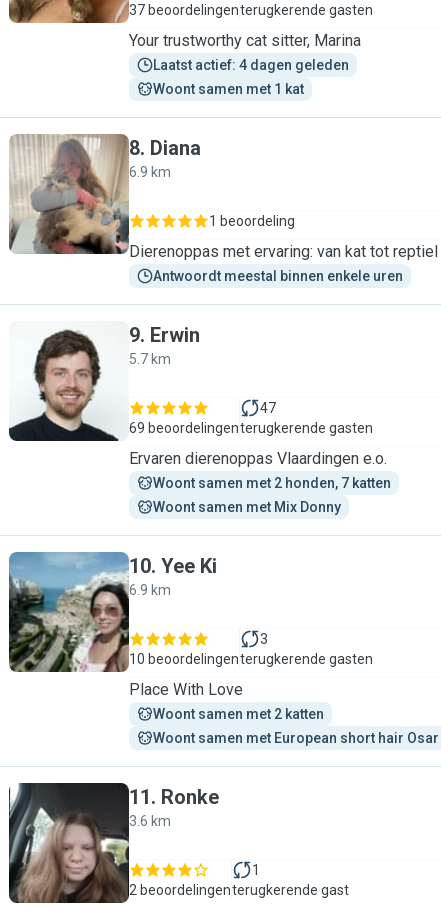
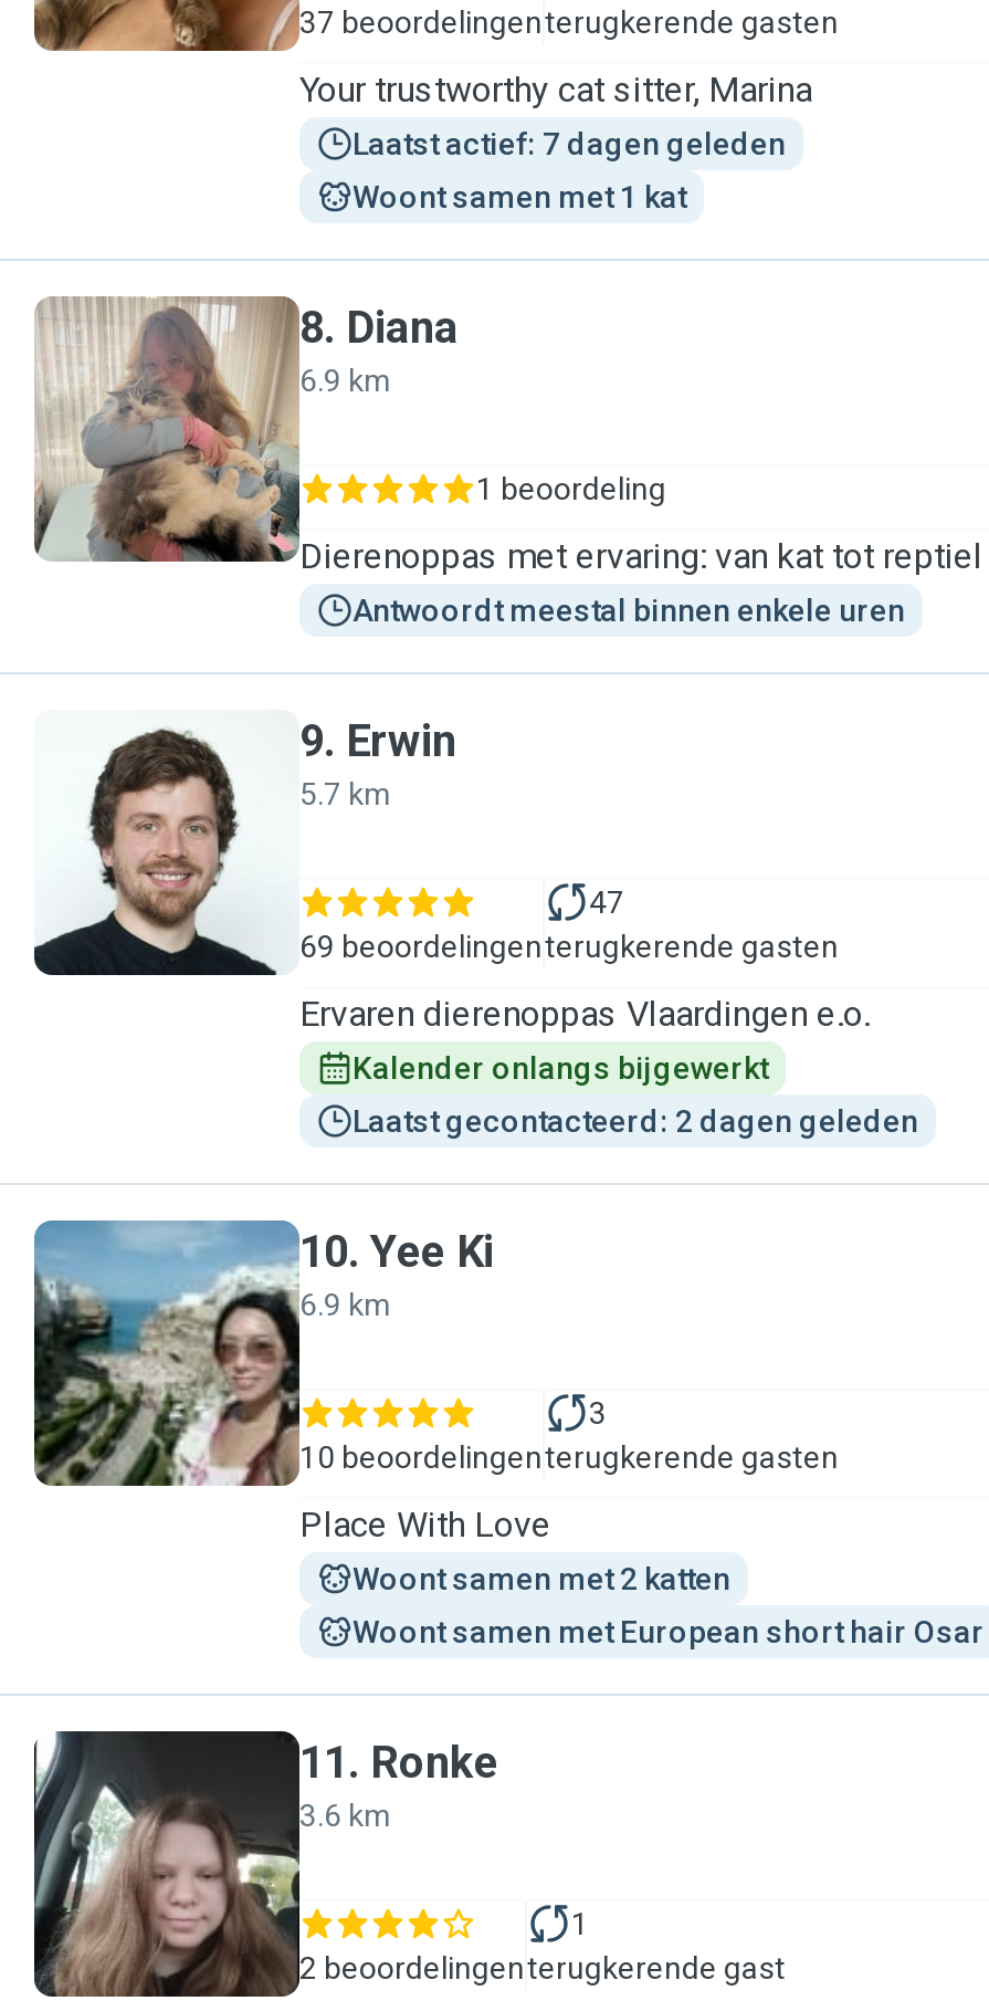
- Laatst actief: 4 dagen geleden
+ Laatst actief: 7 dagen geleden

- Woont samen met 2 honden, 7 katten
+ Kalender onlangs bijgewerkt

- Woont samen met Mix Donny
+ Laatst gecontacteerd: 2 dagen geleden
